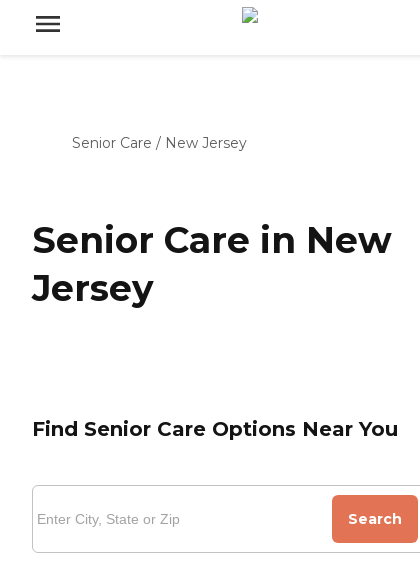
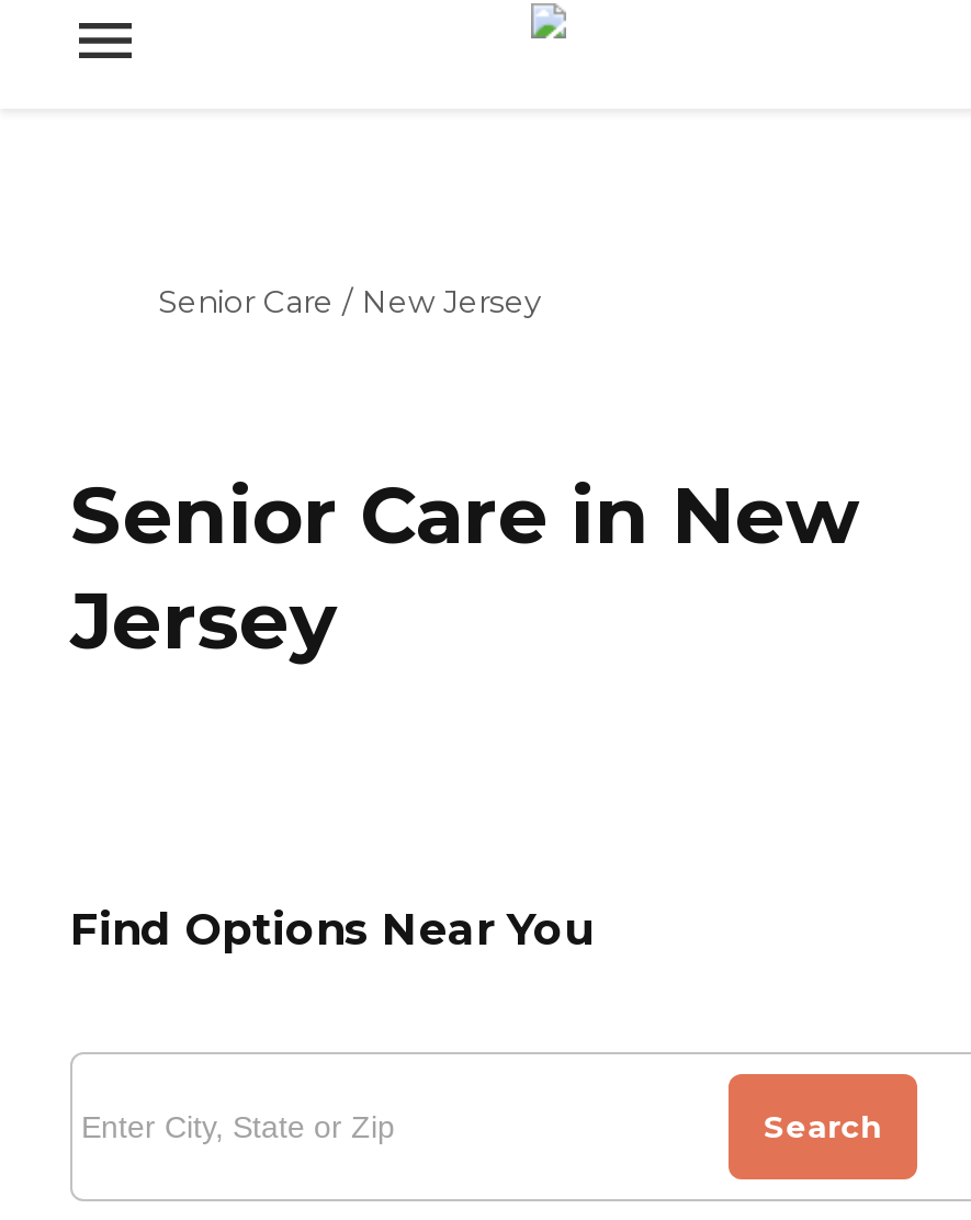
- Find Senior Care Options Near You
+ Find Options Near You
